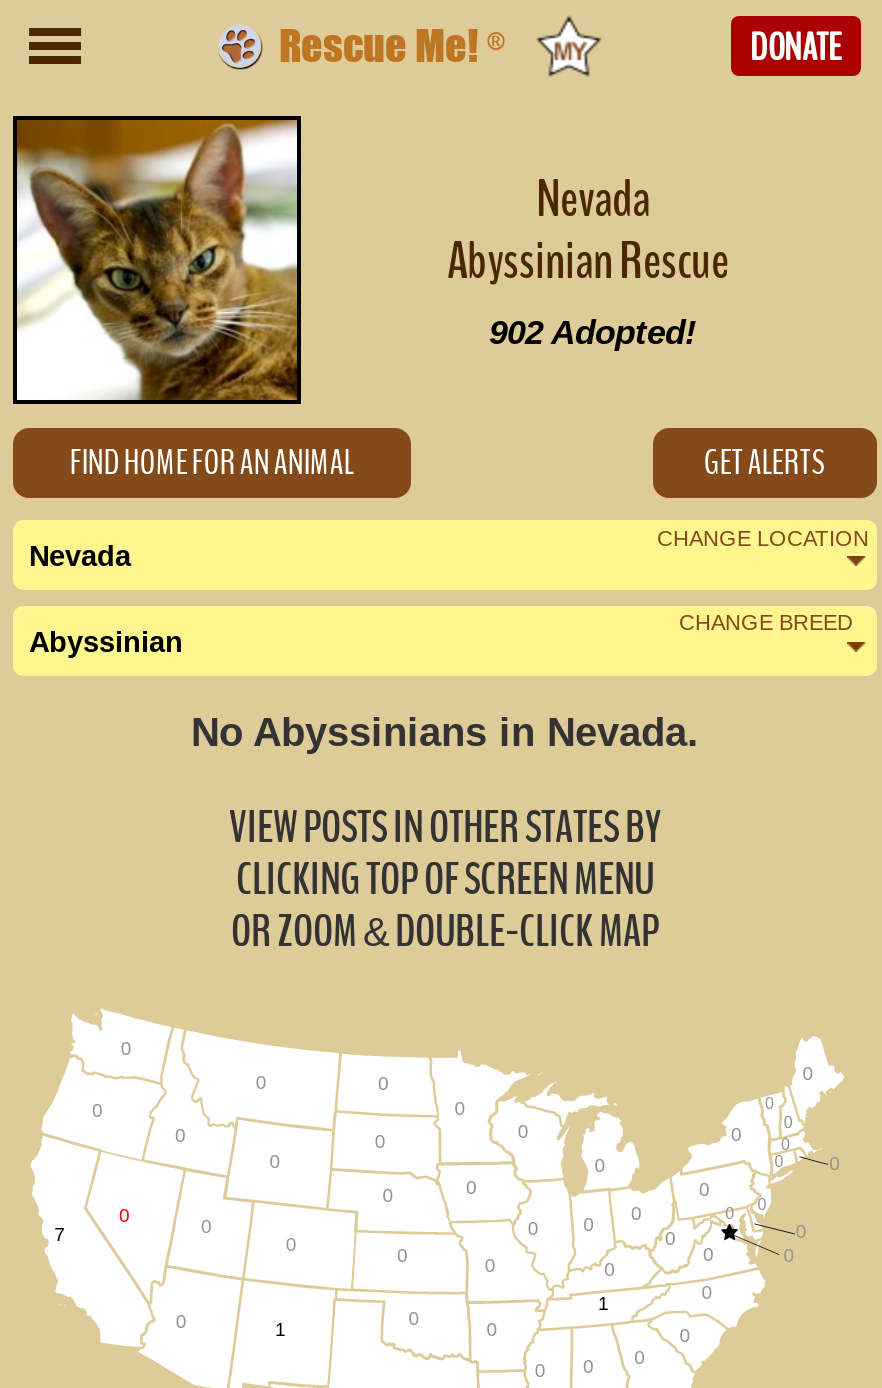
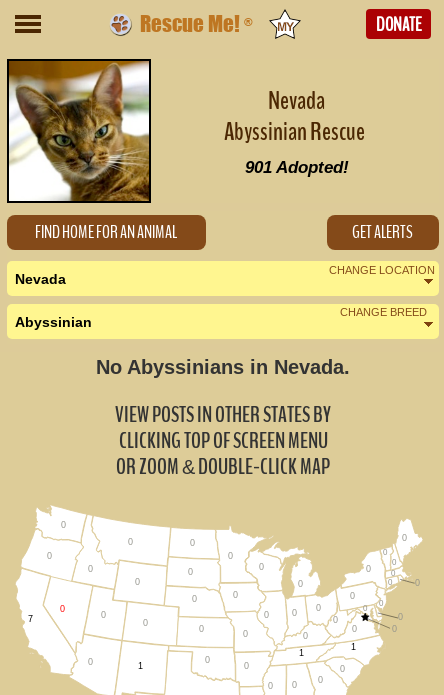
- 902 Adopted!
+ 901 Adopted!

- 0
+ 1
